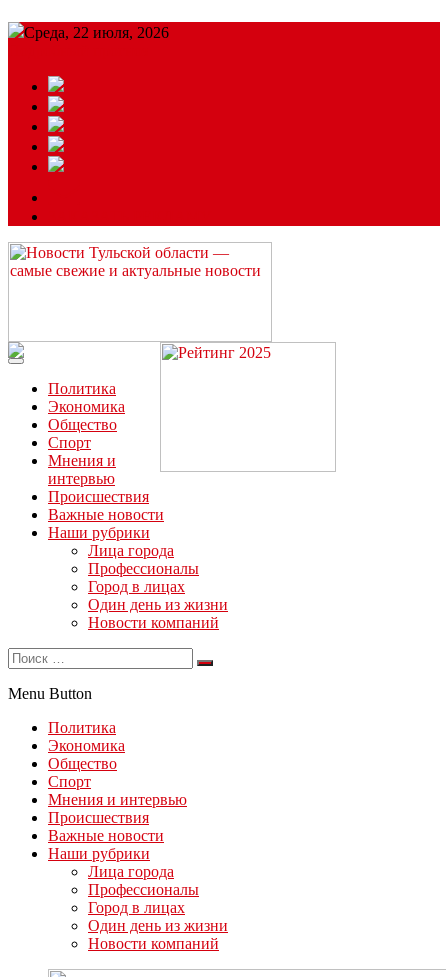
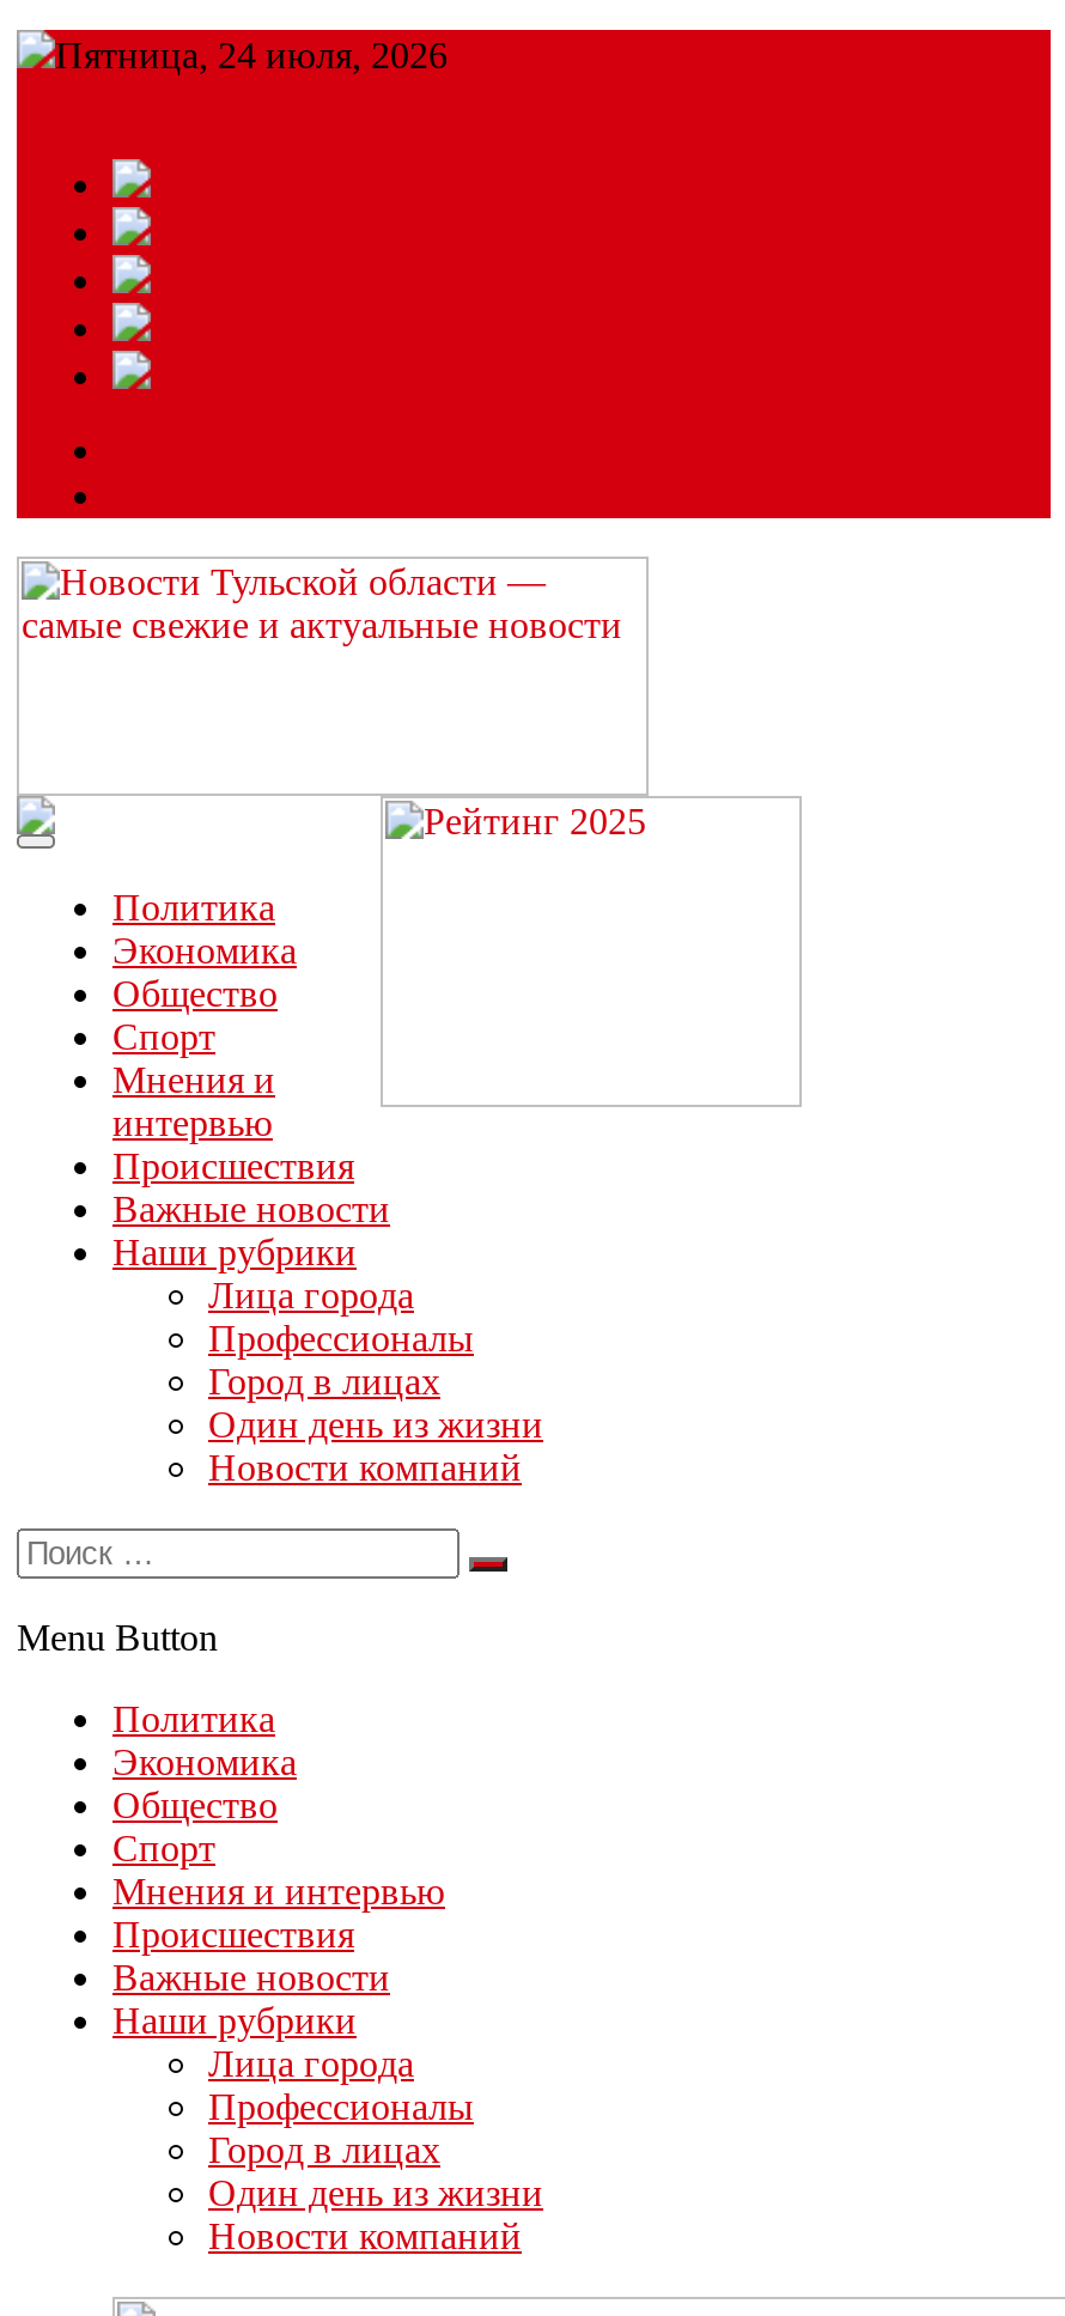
- Среда, 22 июля, 2026
+ Пятница, 24 июля, 2026
